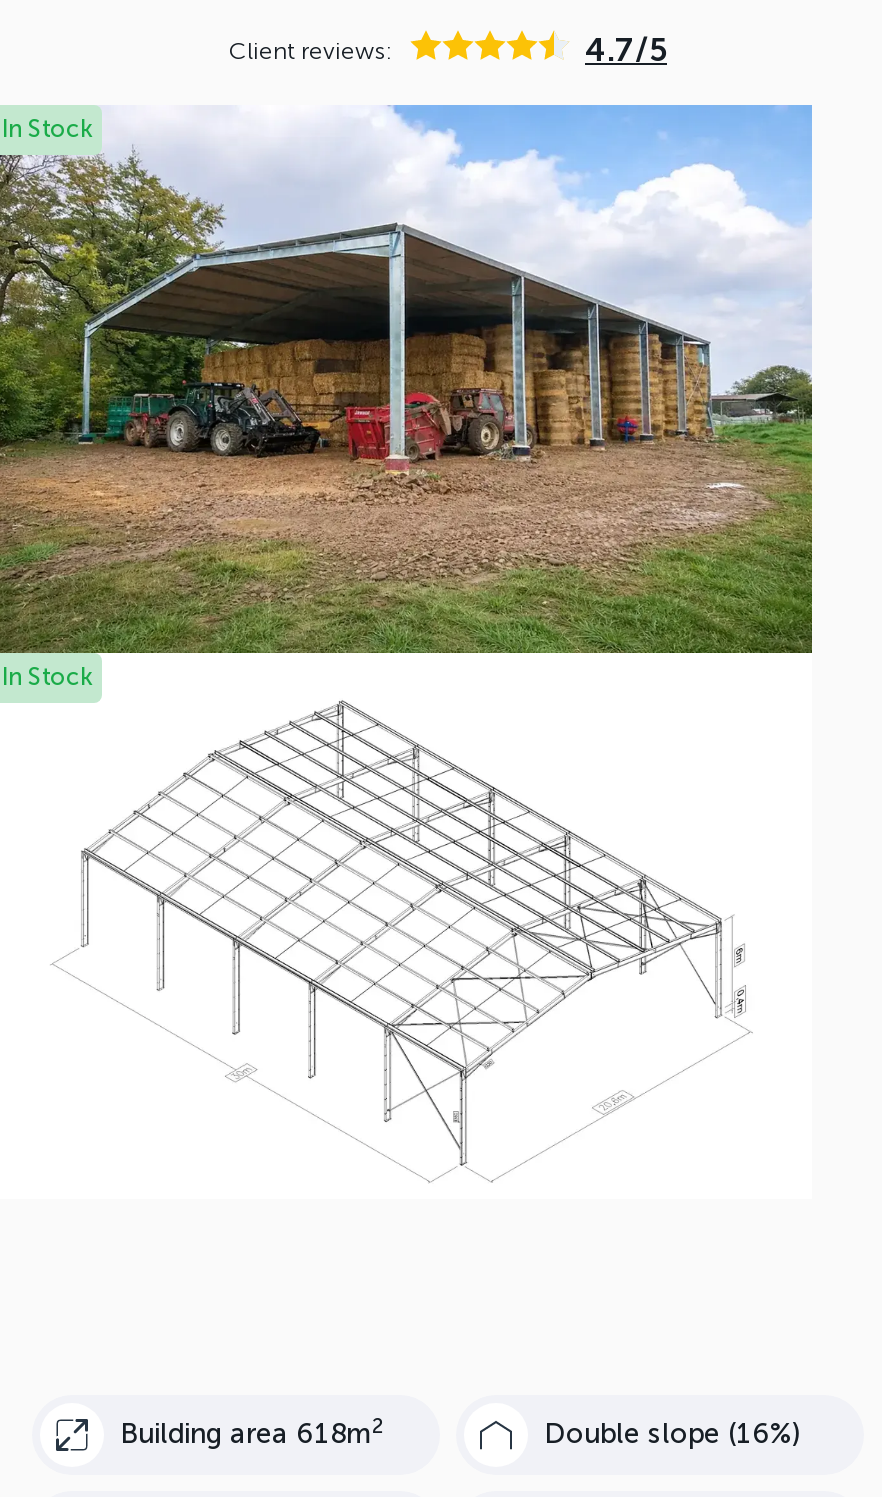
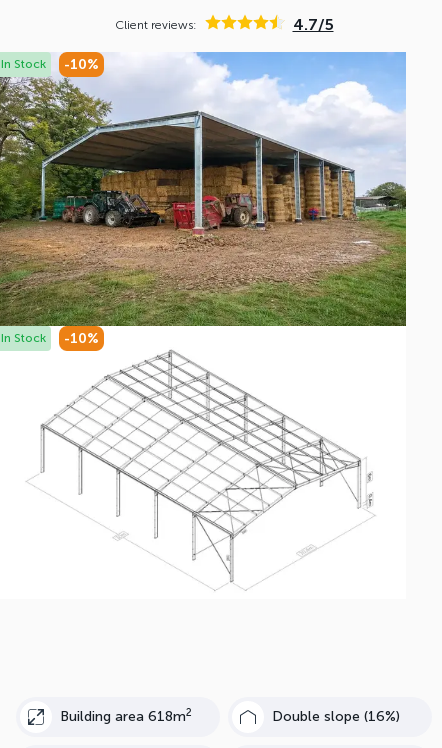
+ -10%

+ -10%
